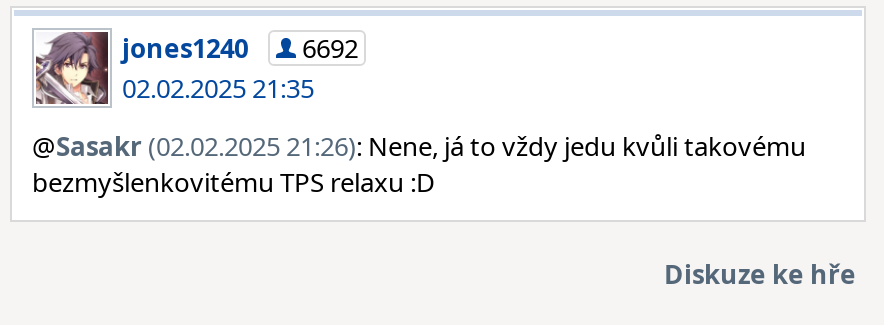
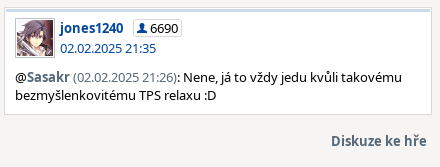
- jones1240 6692
+ jones1240 6690
